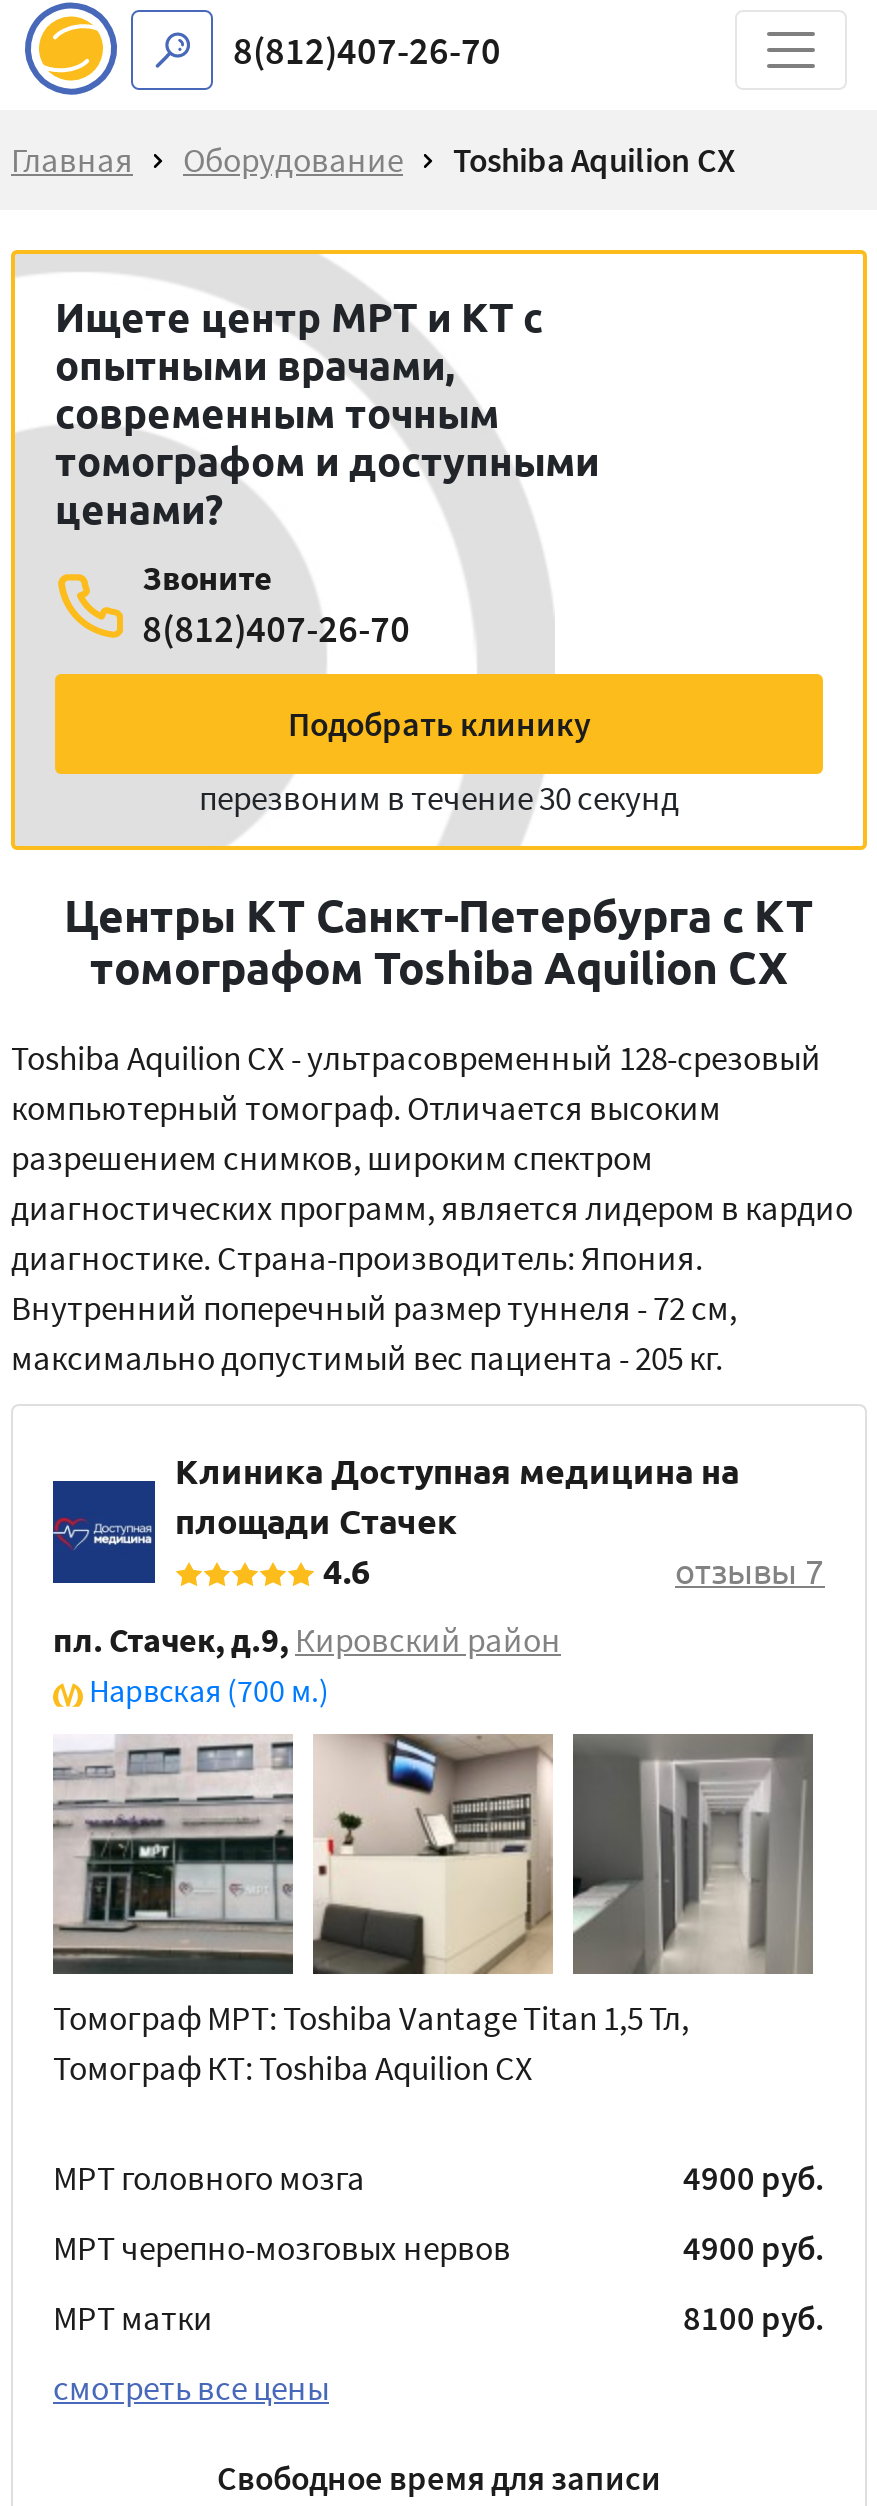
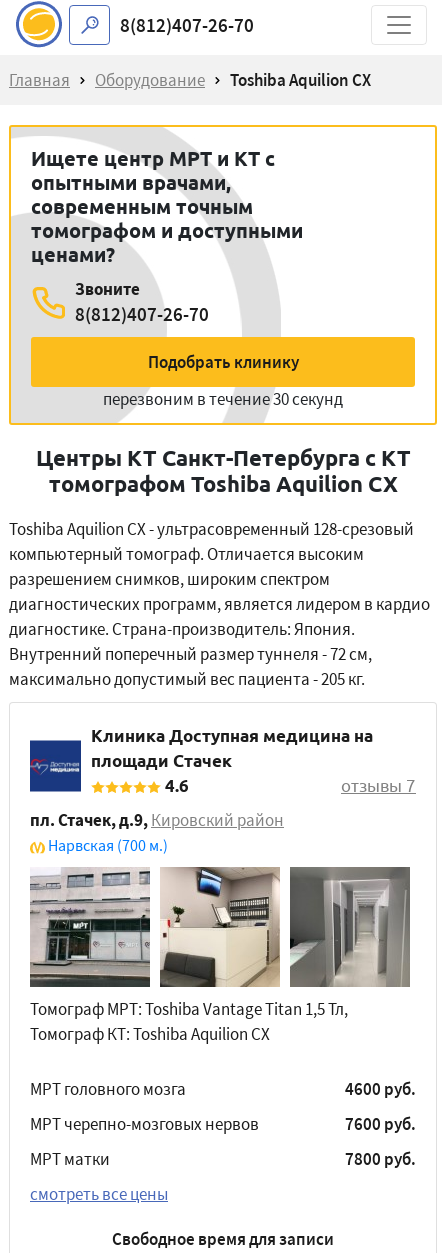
- 4900 руб.
+ 4600 руб.

- 4900 руб.
+ 7600 руб.

- 8100 руб.
+ 7800 руб.
